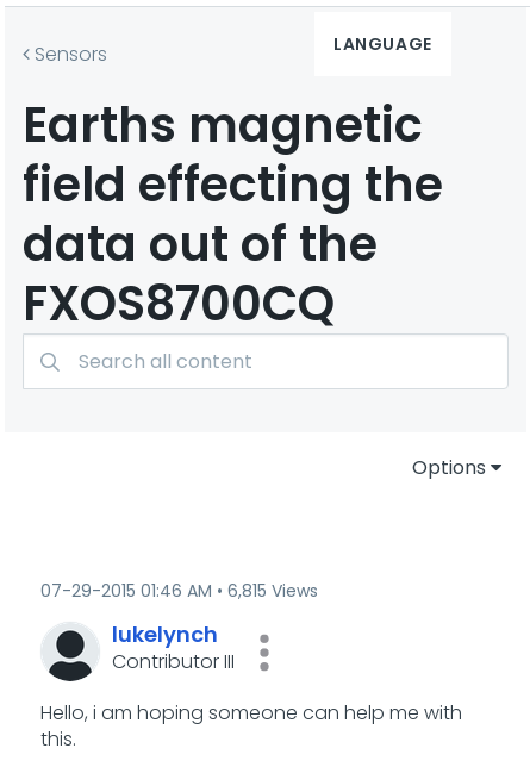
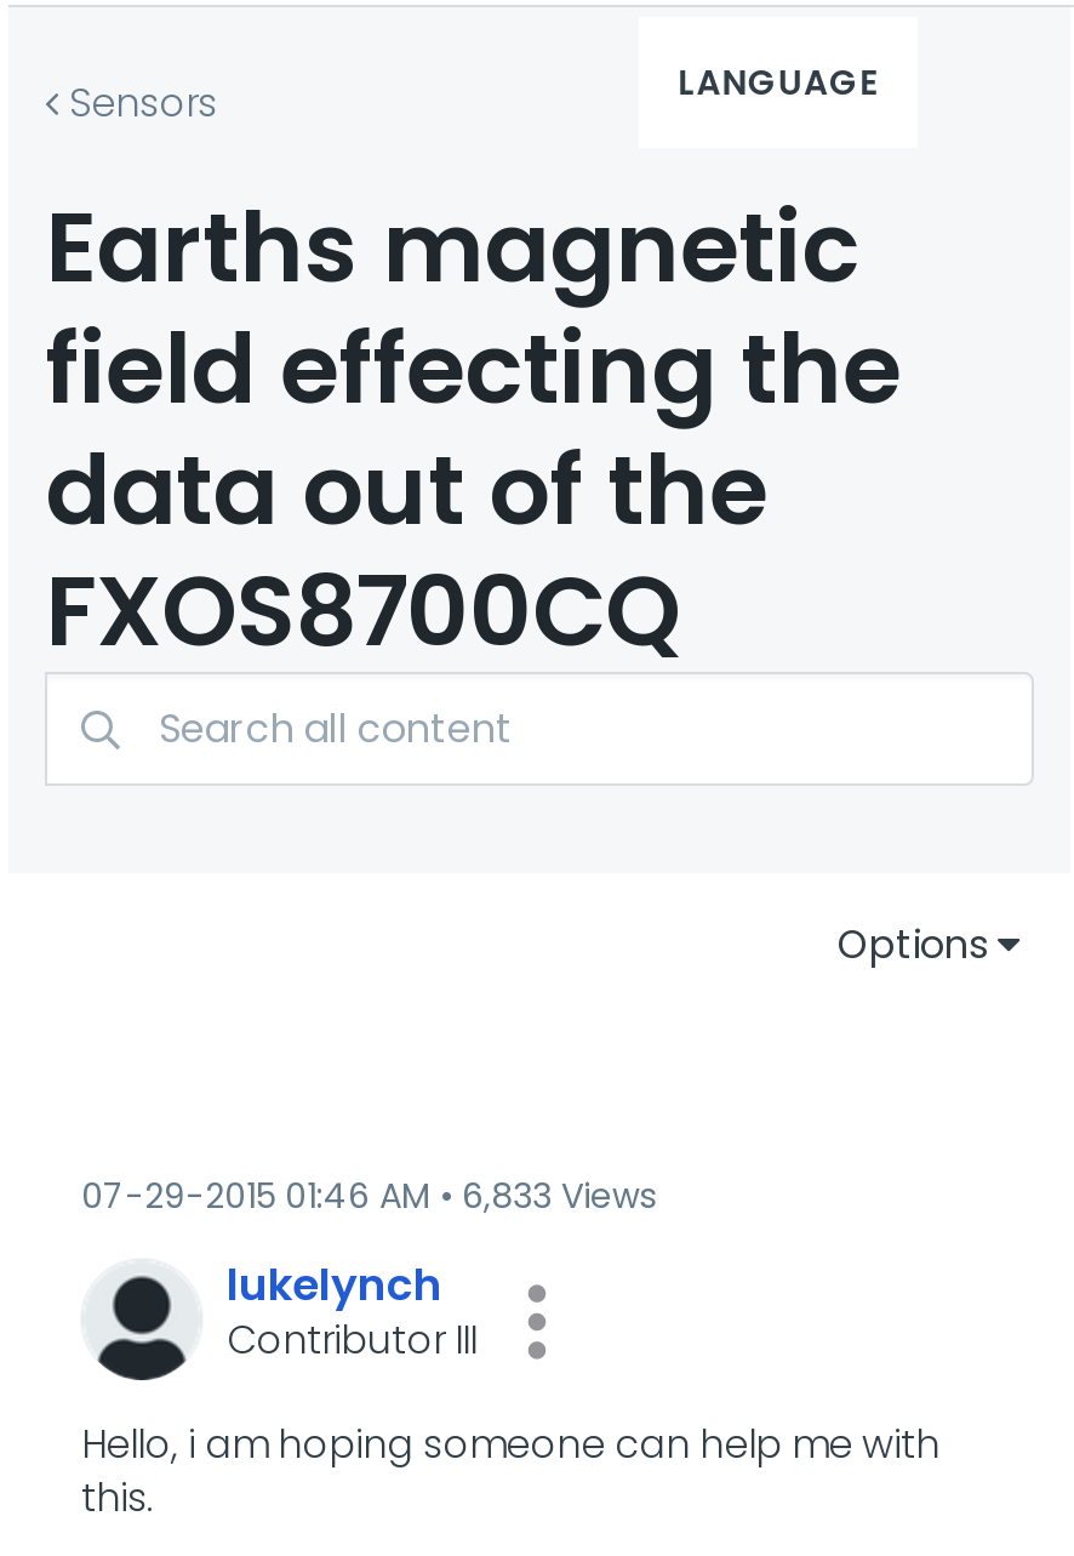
- 07-29-2015 01:46 AM 6,815 Views
+ 07-29-2015 01:46 AM 6,833 Views
